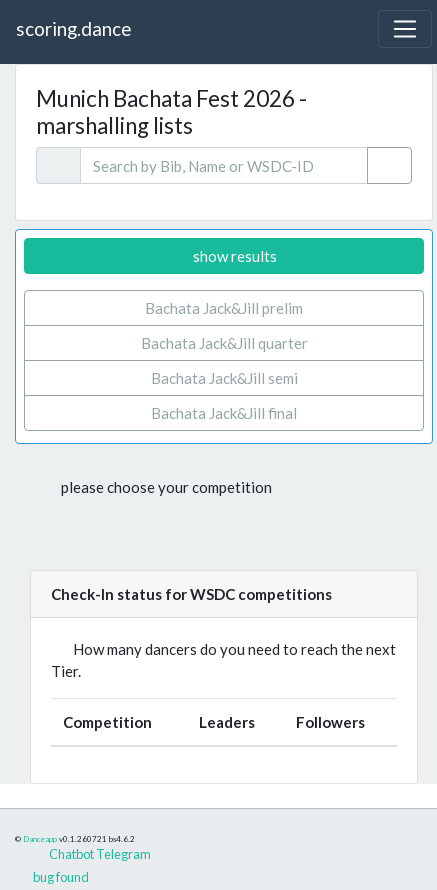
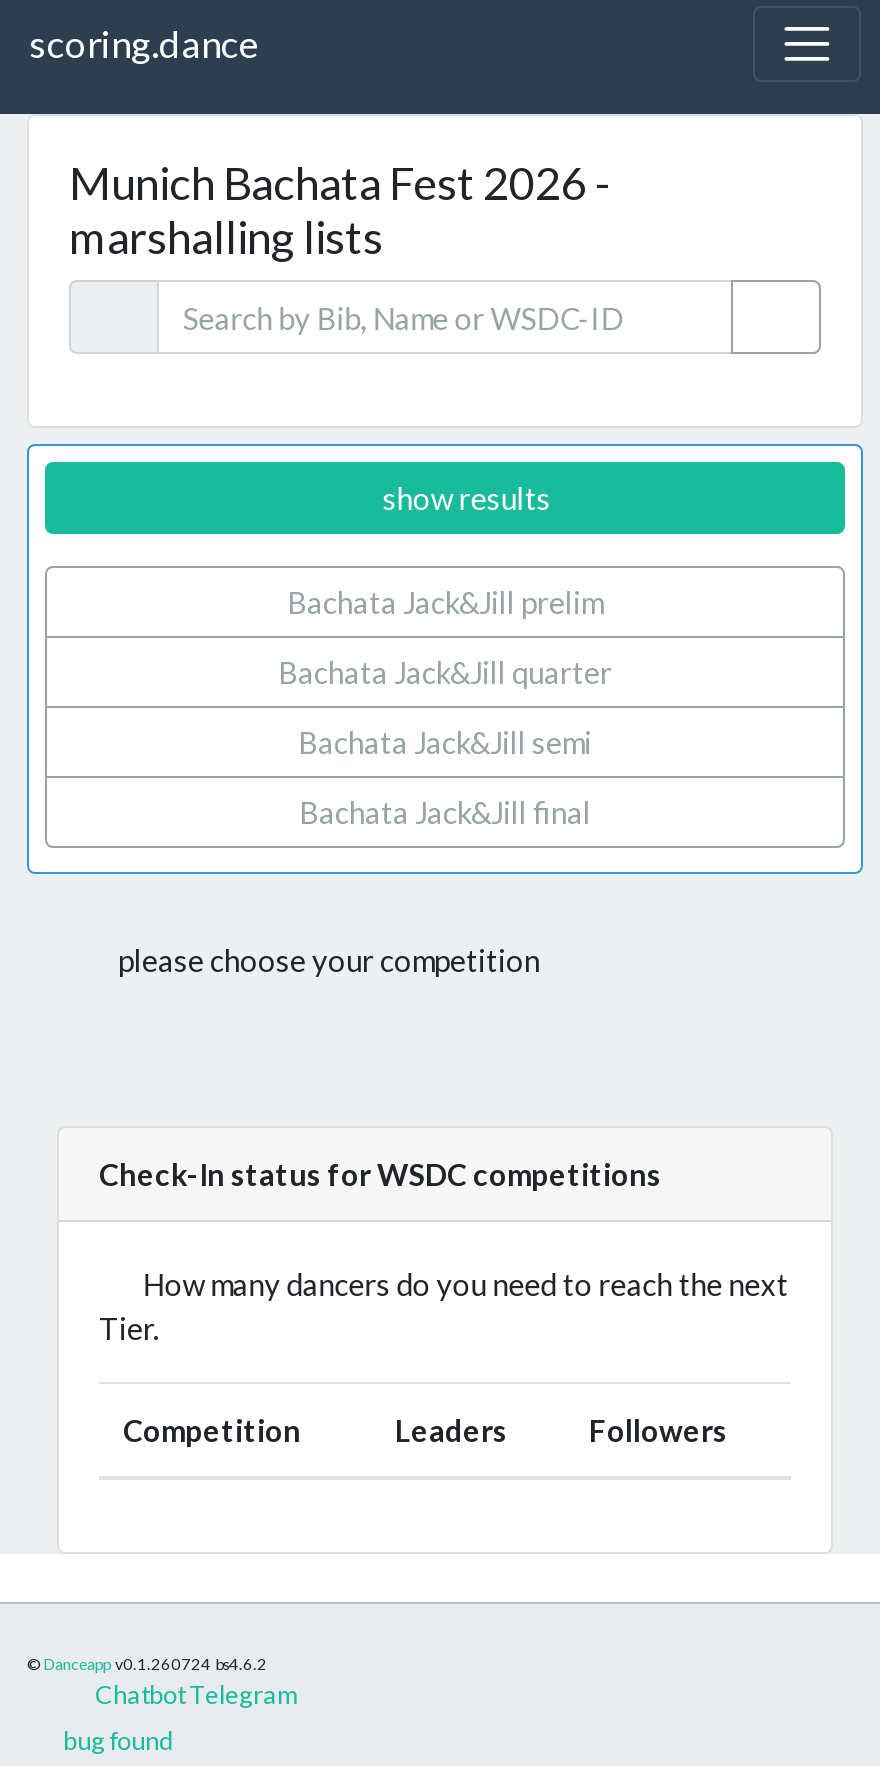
- © Danceapp v0.1.260721 bs4.6.2
+ © Danceapp v0.1.260724 bs4.6.2
